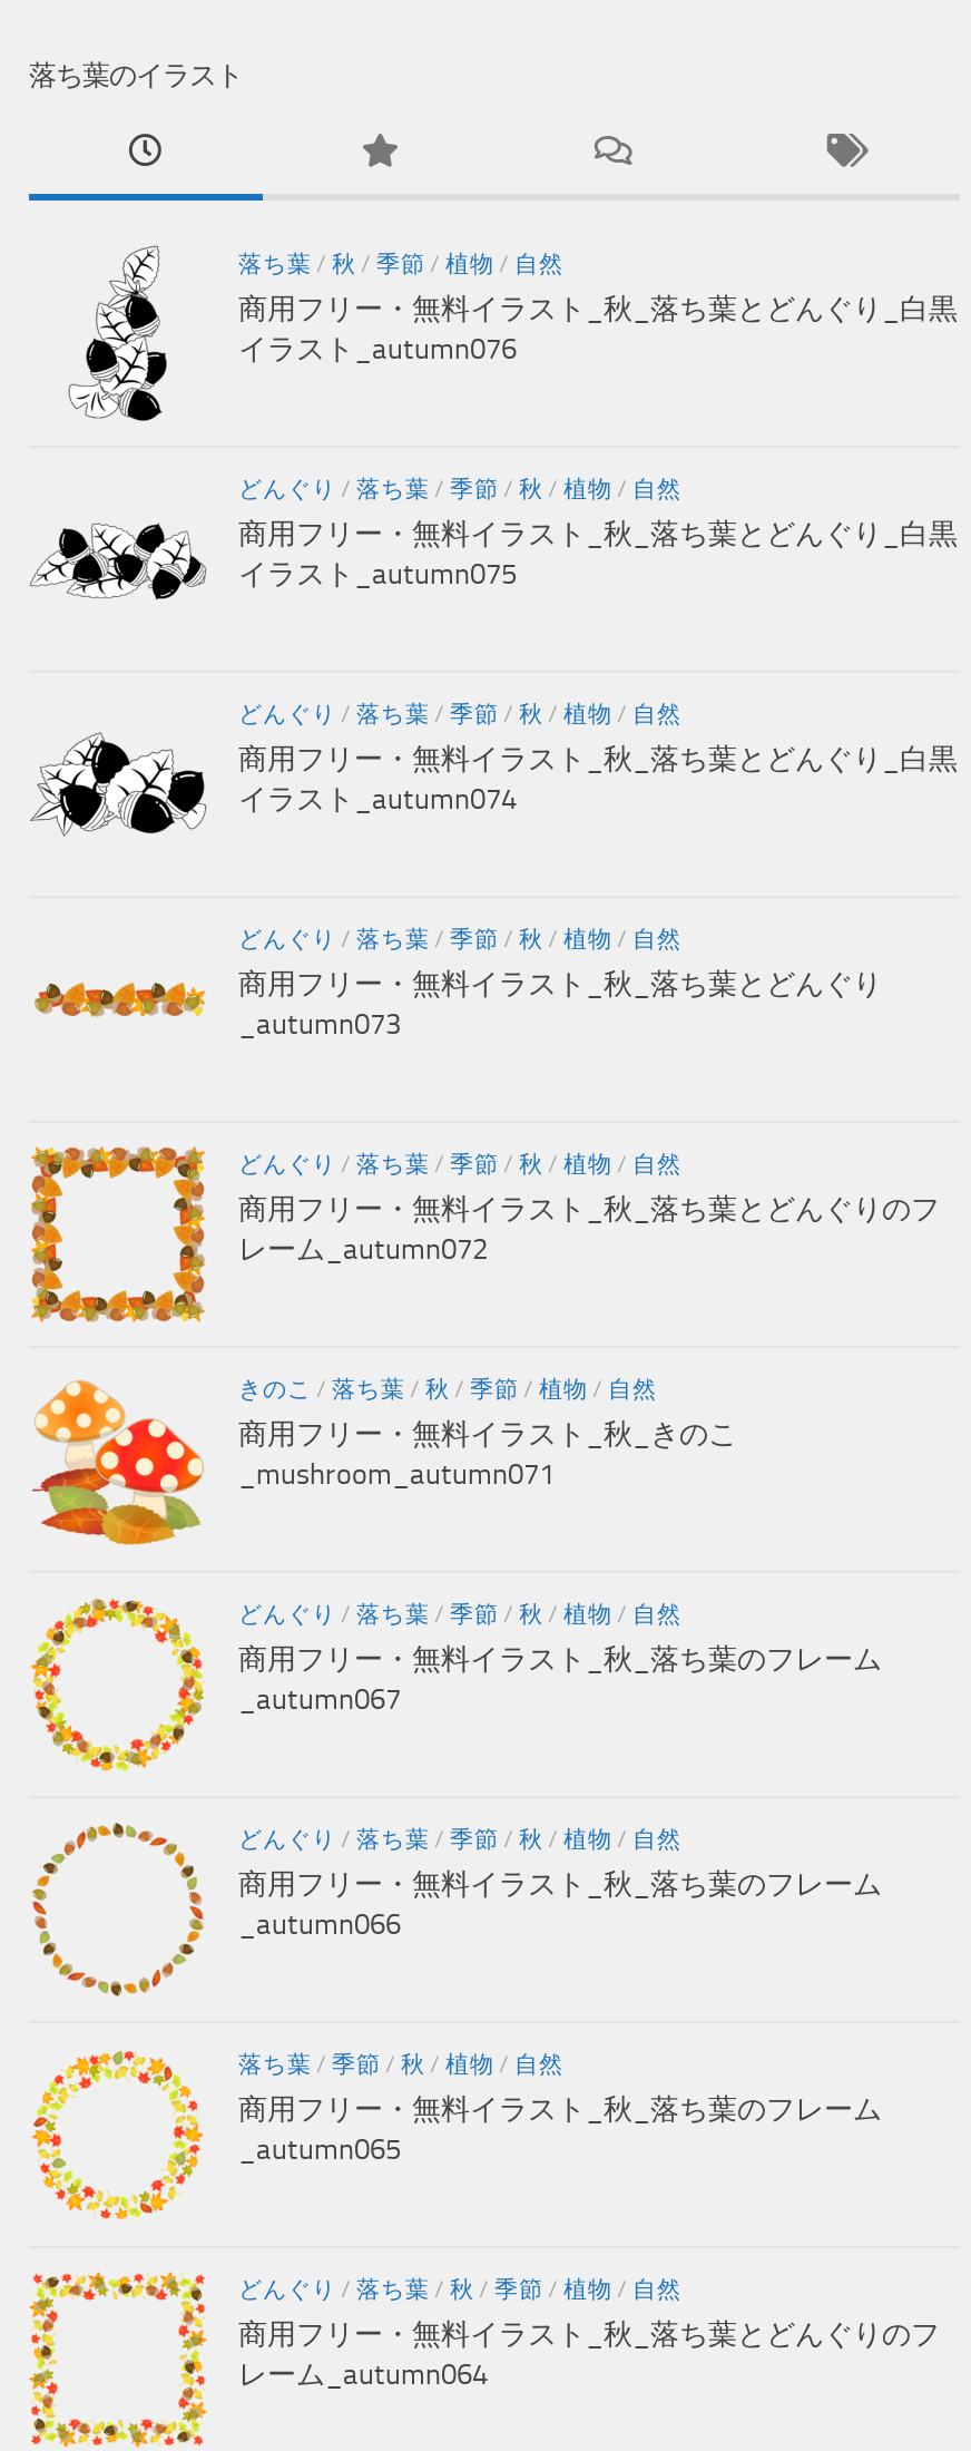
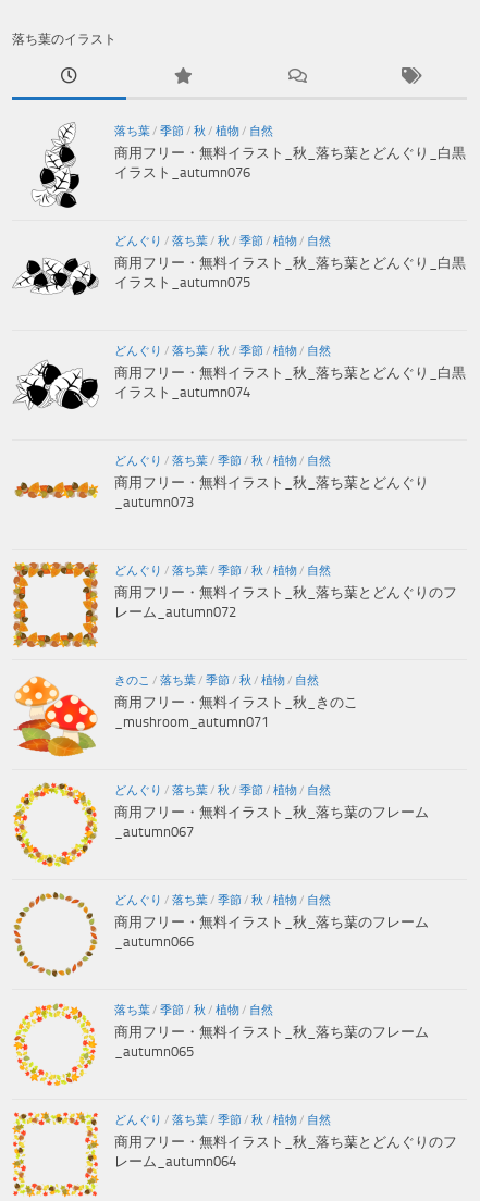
- 落ち葉/秋/季節/植物/自然
+ 落ち葉/季節/秋/植物/自然

- どんぐり/落ち葉/季節/秋/植物/自然
+ どんぐり/落ち葉/秋/季節/植物/自然

- どんぐり/落ち葉/季節/秋/植物/自然
+ どんぐり/落ち葉/秋/季節/植物/自然

- きのこ/落ち葉/秋/季節/植物/自然
+ きのこ/落ち葉/季節/秋/植物/自然

- どんぐり/落ち葉/季節/秋/植物/自然
+ どんぐり/落ち葉/秋/季節/植物/自然

- どんぐり/落ち葉/秋/季節/植物/自然
+ どんぐり/落ち葉/季節/秋/植物/自然
